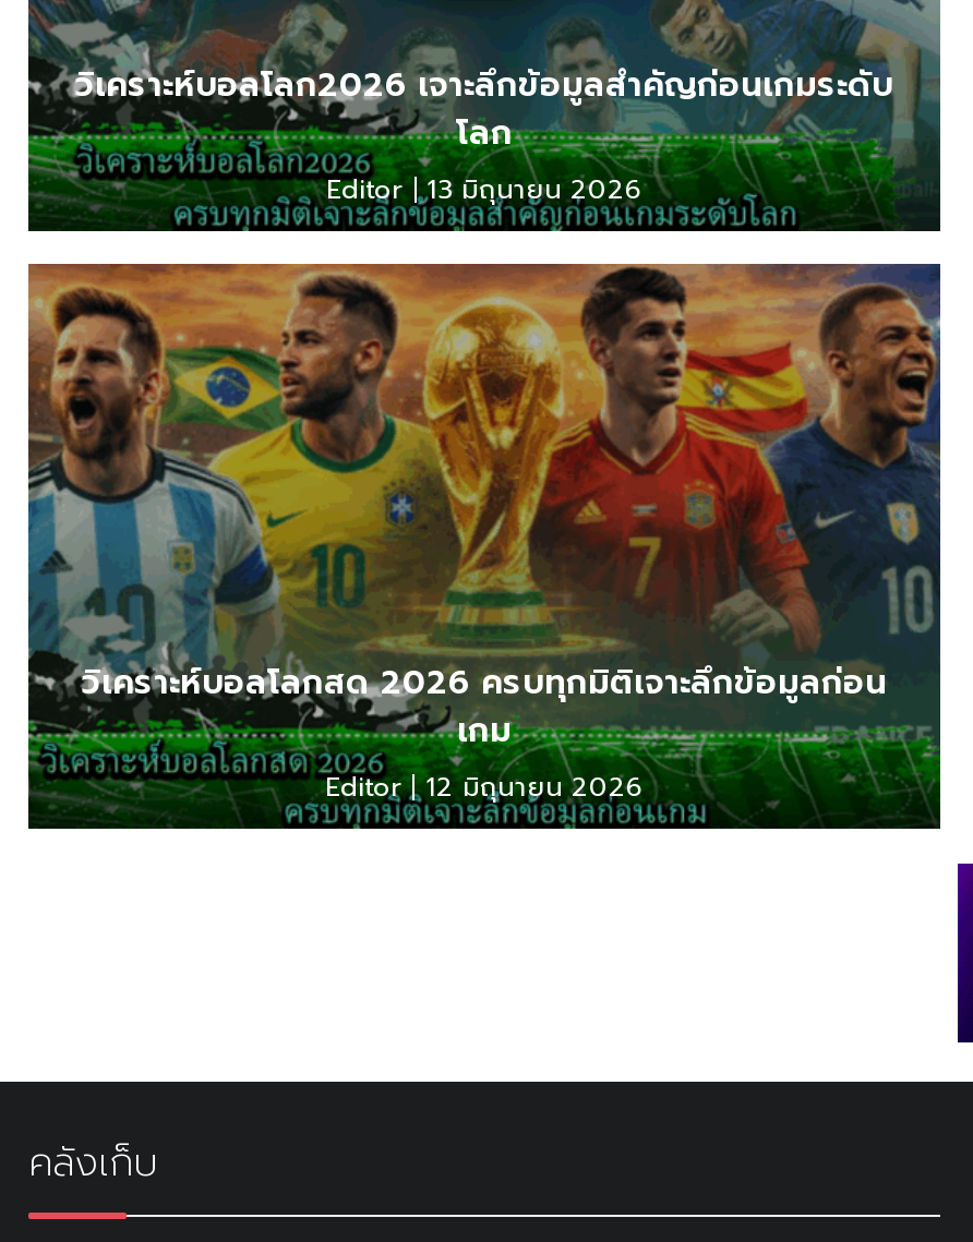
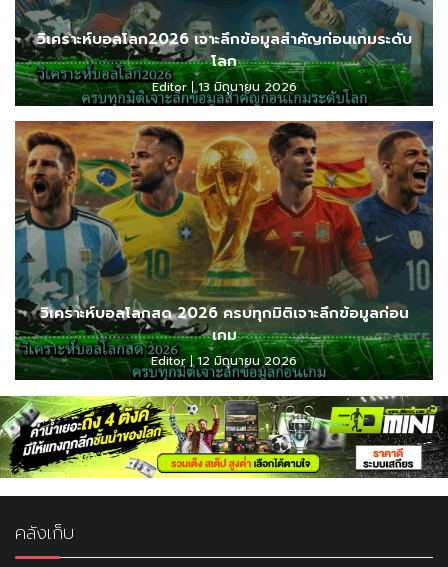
+ [image]
